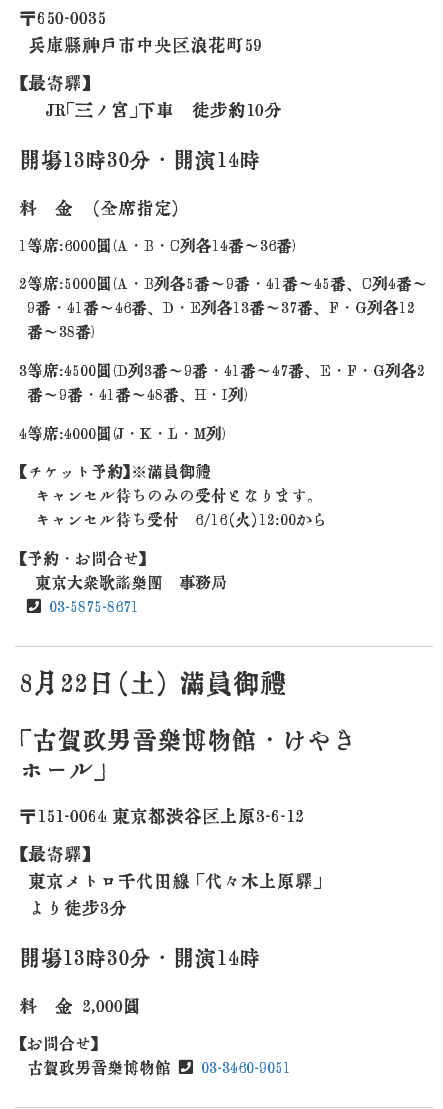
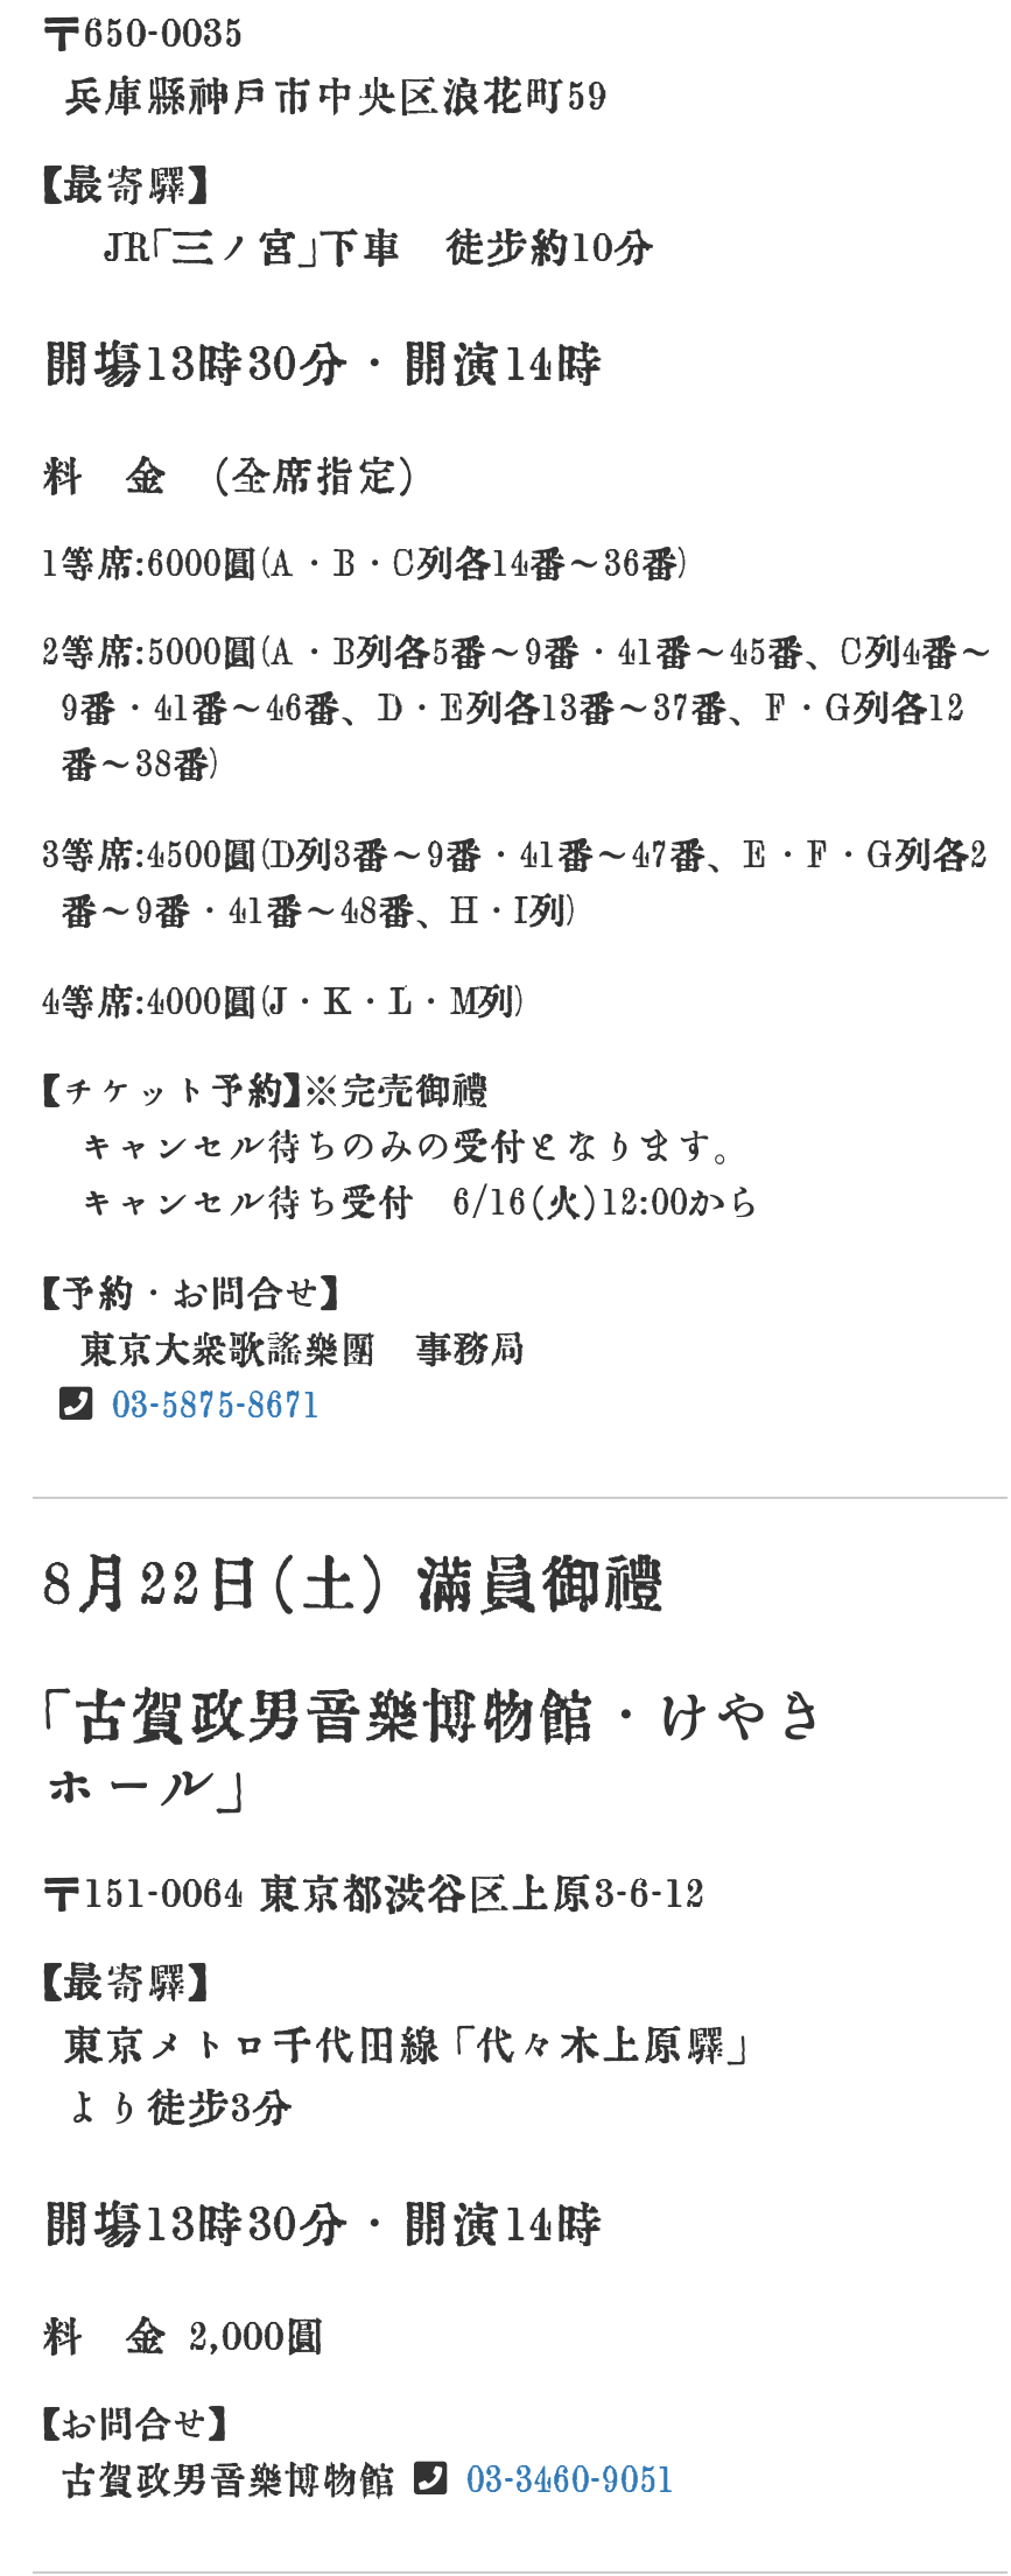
- 【チケット予約】※満員御礼
+ 【チケット予約】※完売御礼
